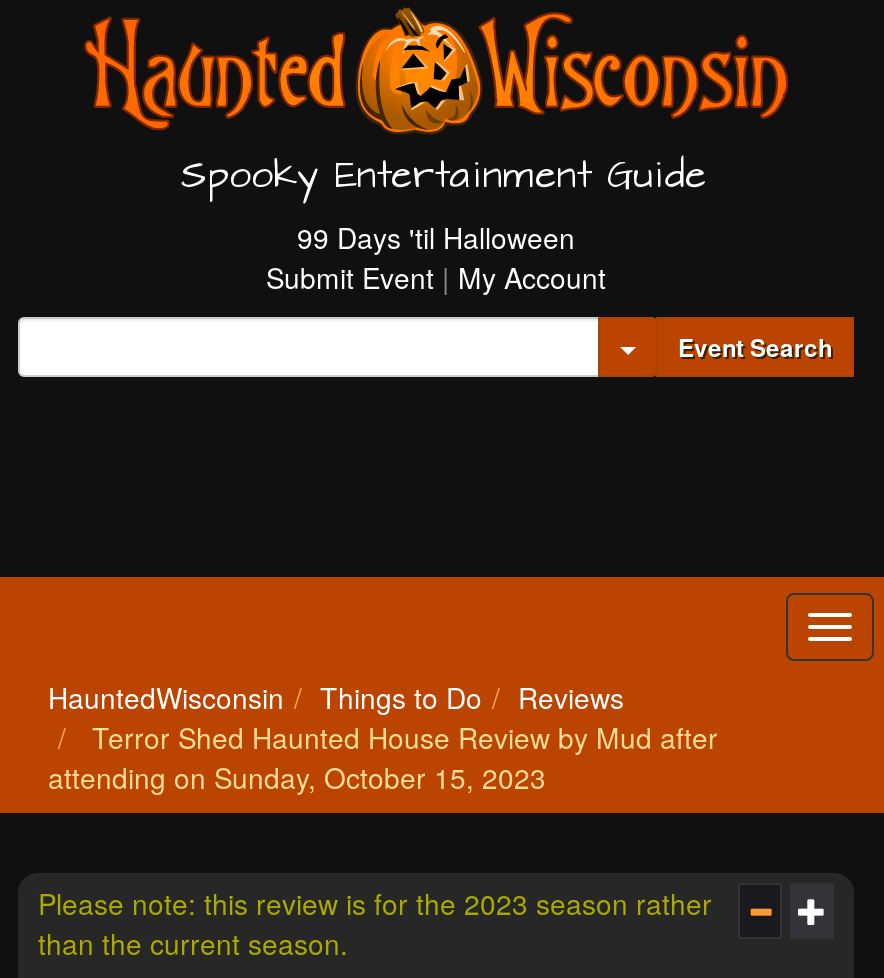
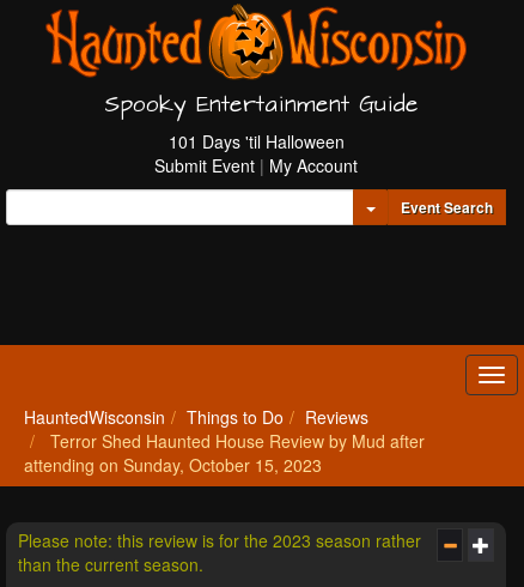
- 99 Days 'til Halloween
+ 101 Days 'til Halloween
